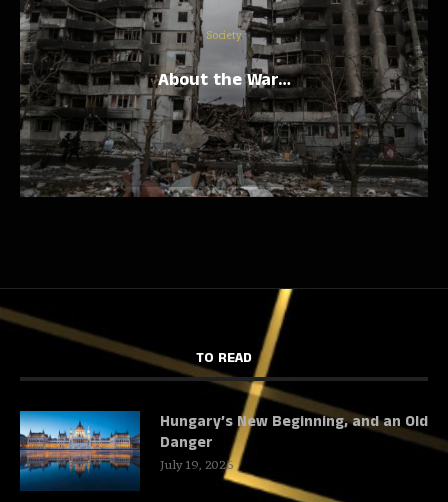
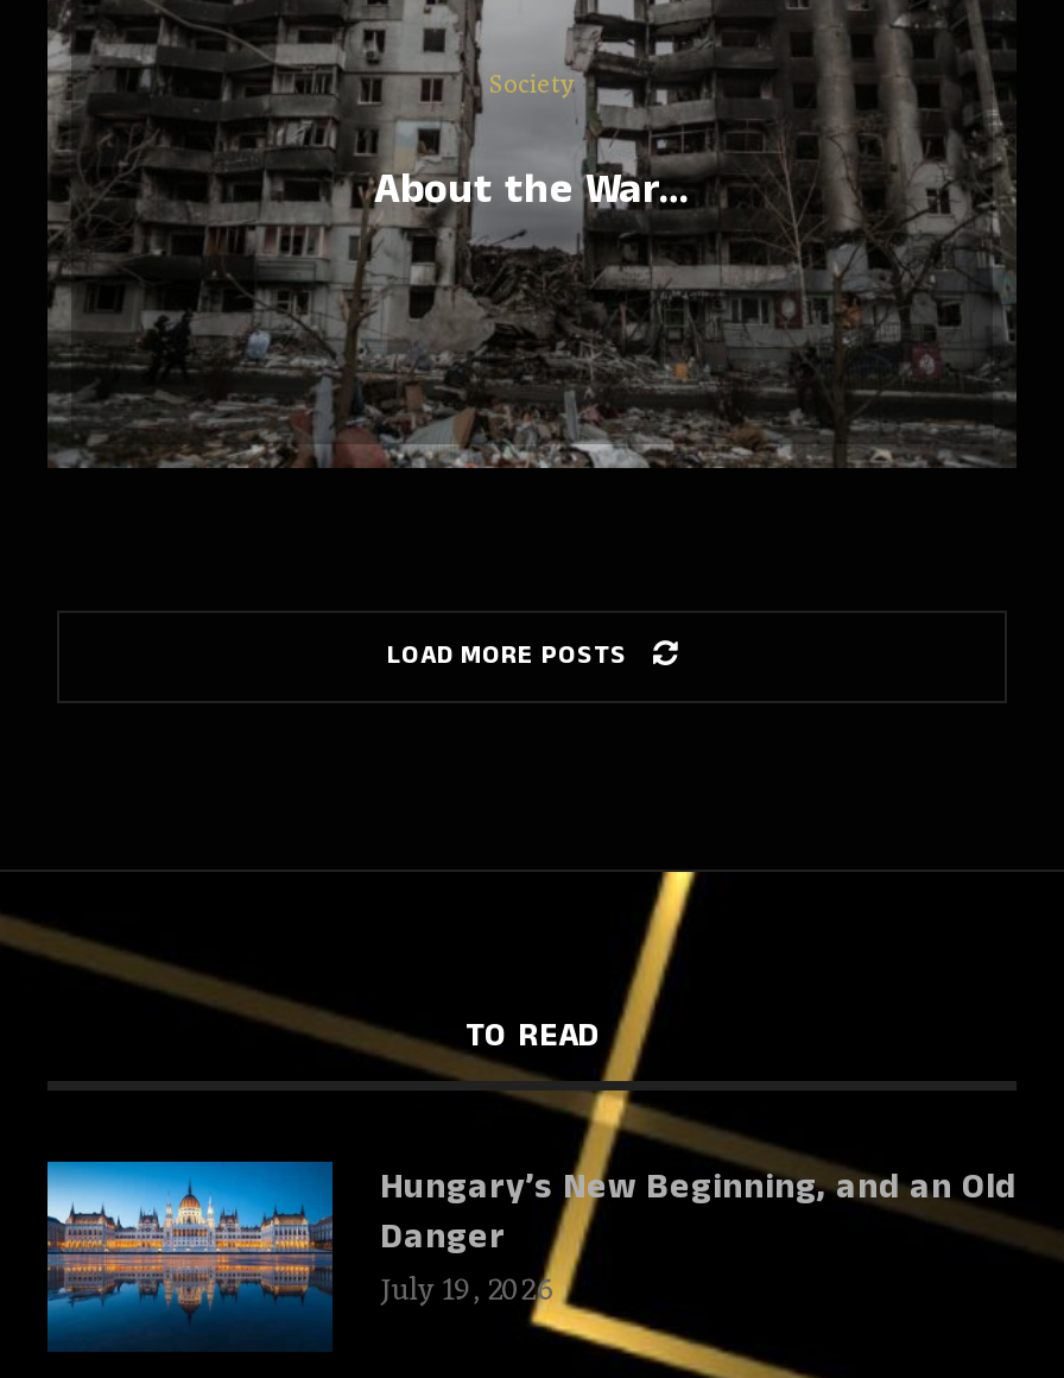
+ LOAD MORE POSTS
